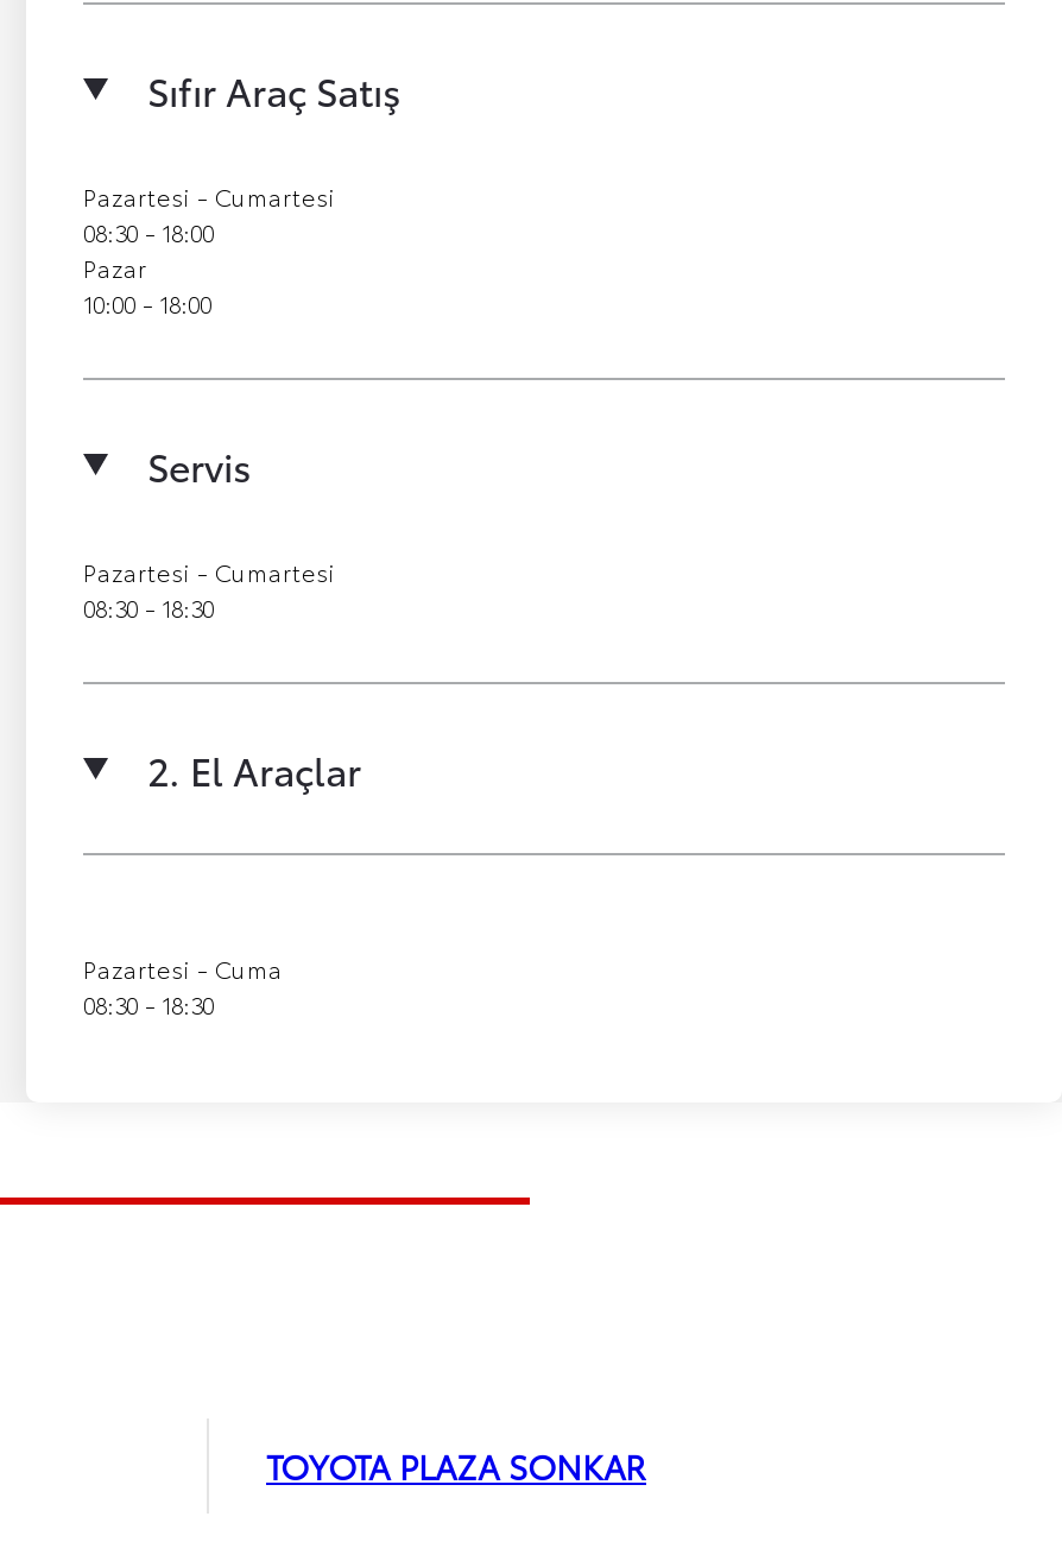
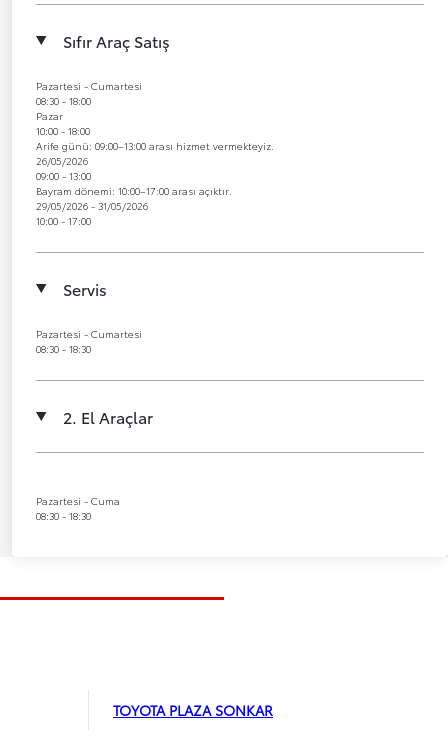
+ Arife günü: 09:00–13:00 arası hizmet vermekteyiz.
+ 26/05/2026
+ 09:00 - 13:00
+ Bayram dönemi: 10:00–17:00 arası açıktır.
+ 29/05/2026 - 31/05/2026
+ 10:00 - 17:00
